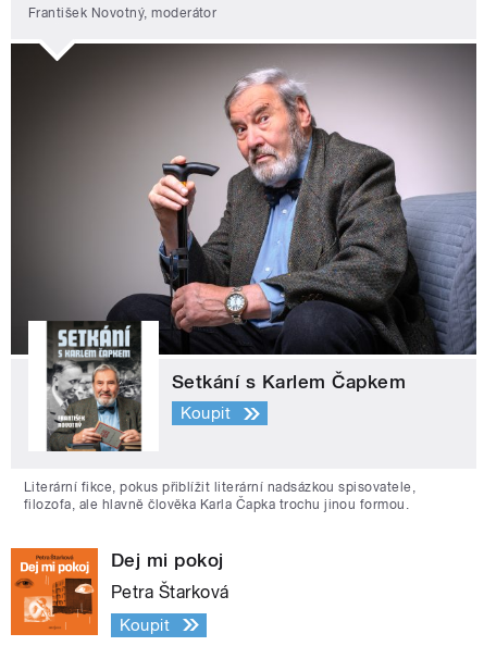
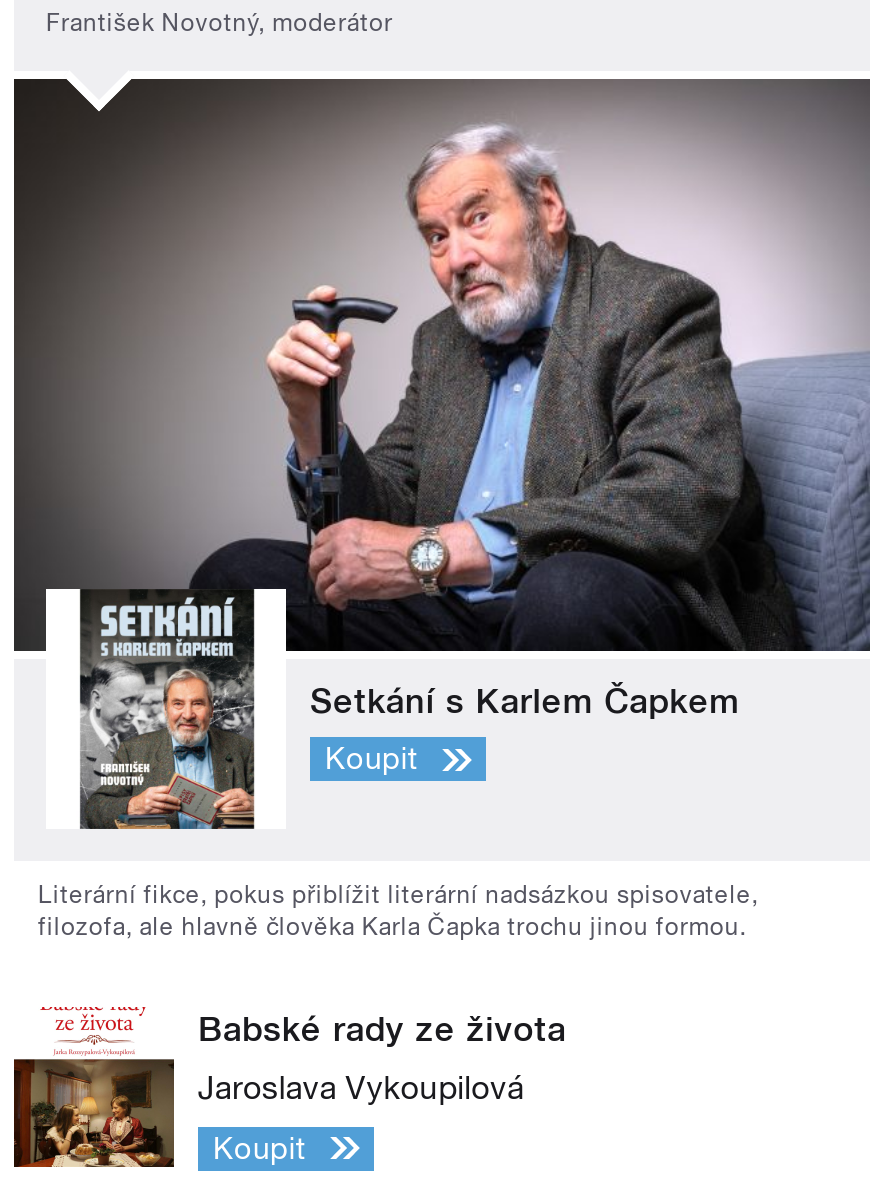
- [image]
- Dej mi pokoj
+ [image]
+ Babské rady ze života

- Petra Štarková
+ Jaroslava Vykoupilová
